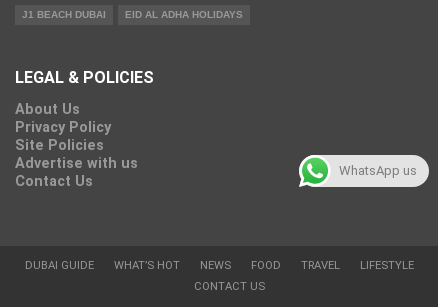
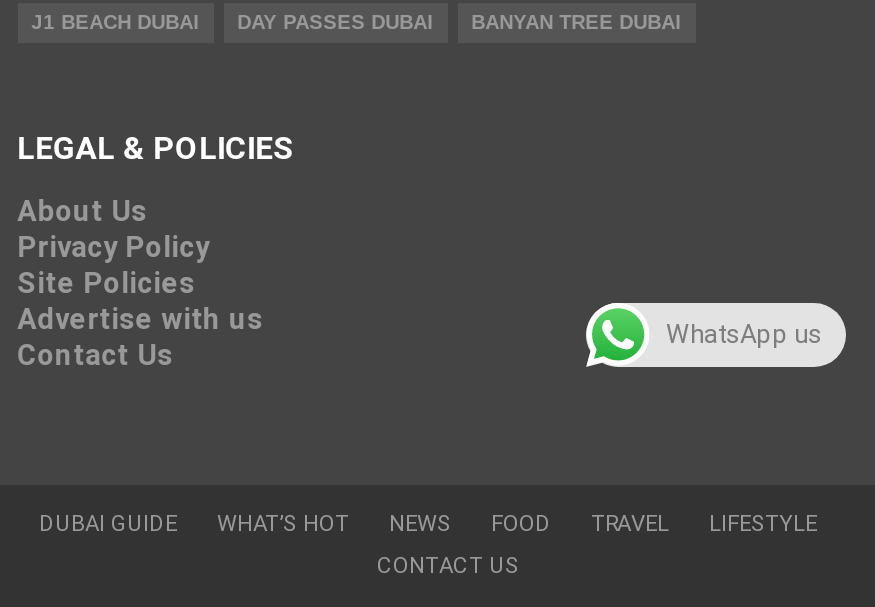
- EID AL ADHA HOLIDAYS
+ DAY PASSES DUBAI
+ BANYAN TREE DUBAI
